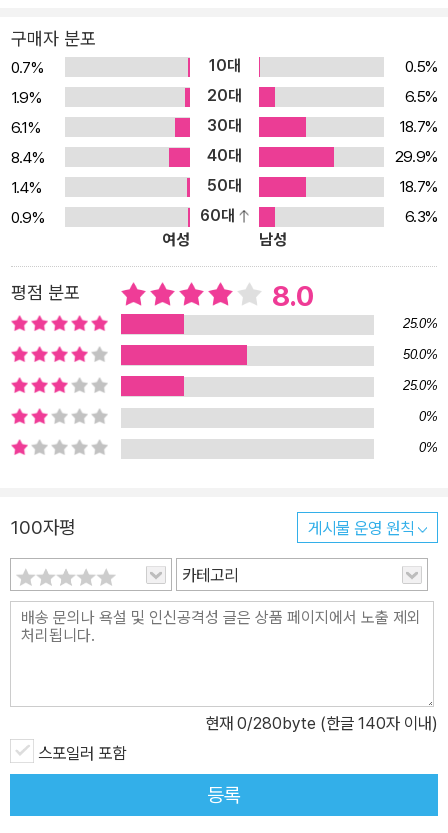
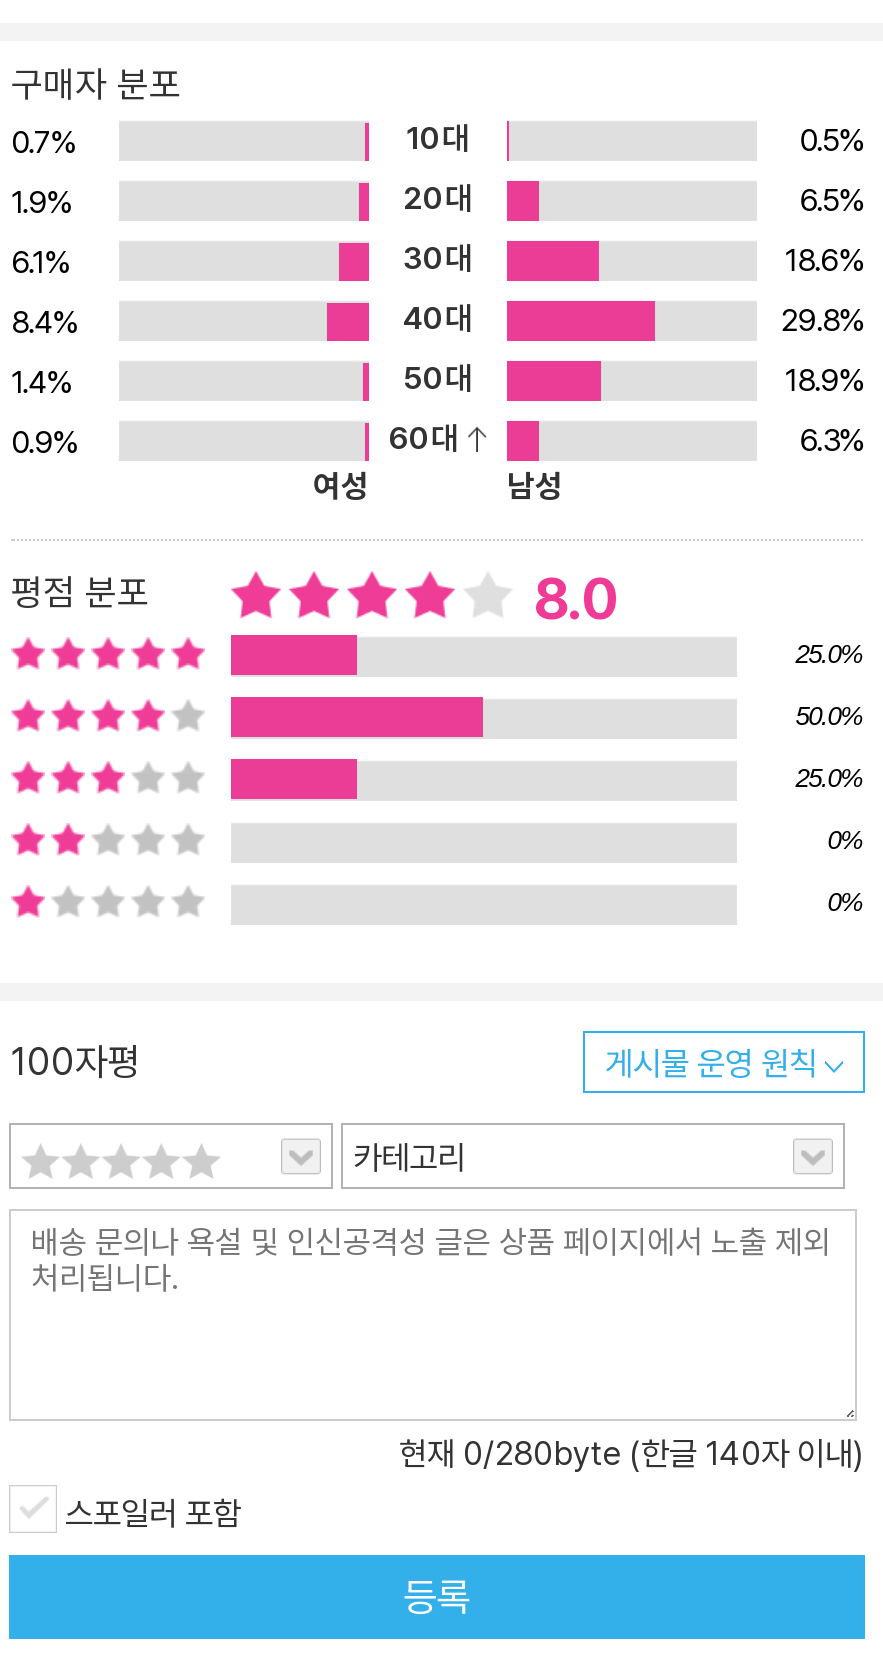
- 18.7%
+ 18.6%

- 29.9%
+ 29.8%

- 18.7%
+ 18.9%
